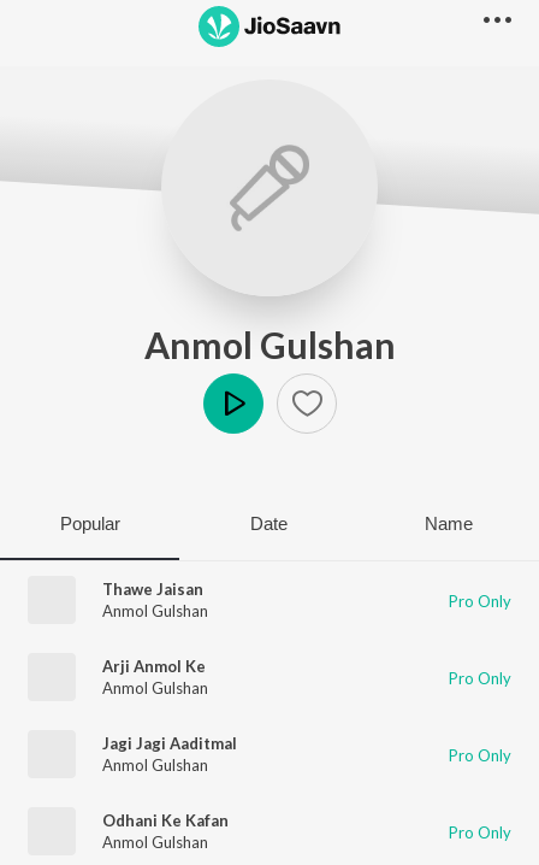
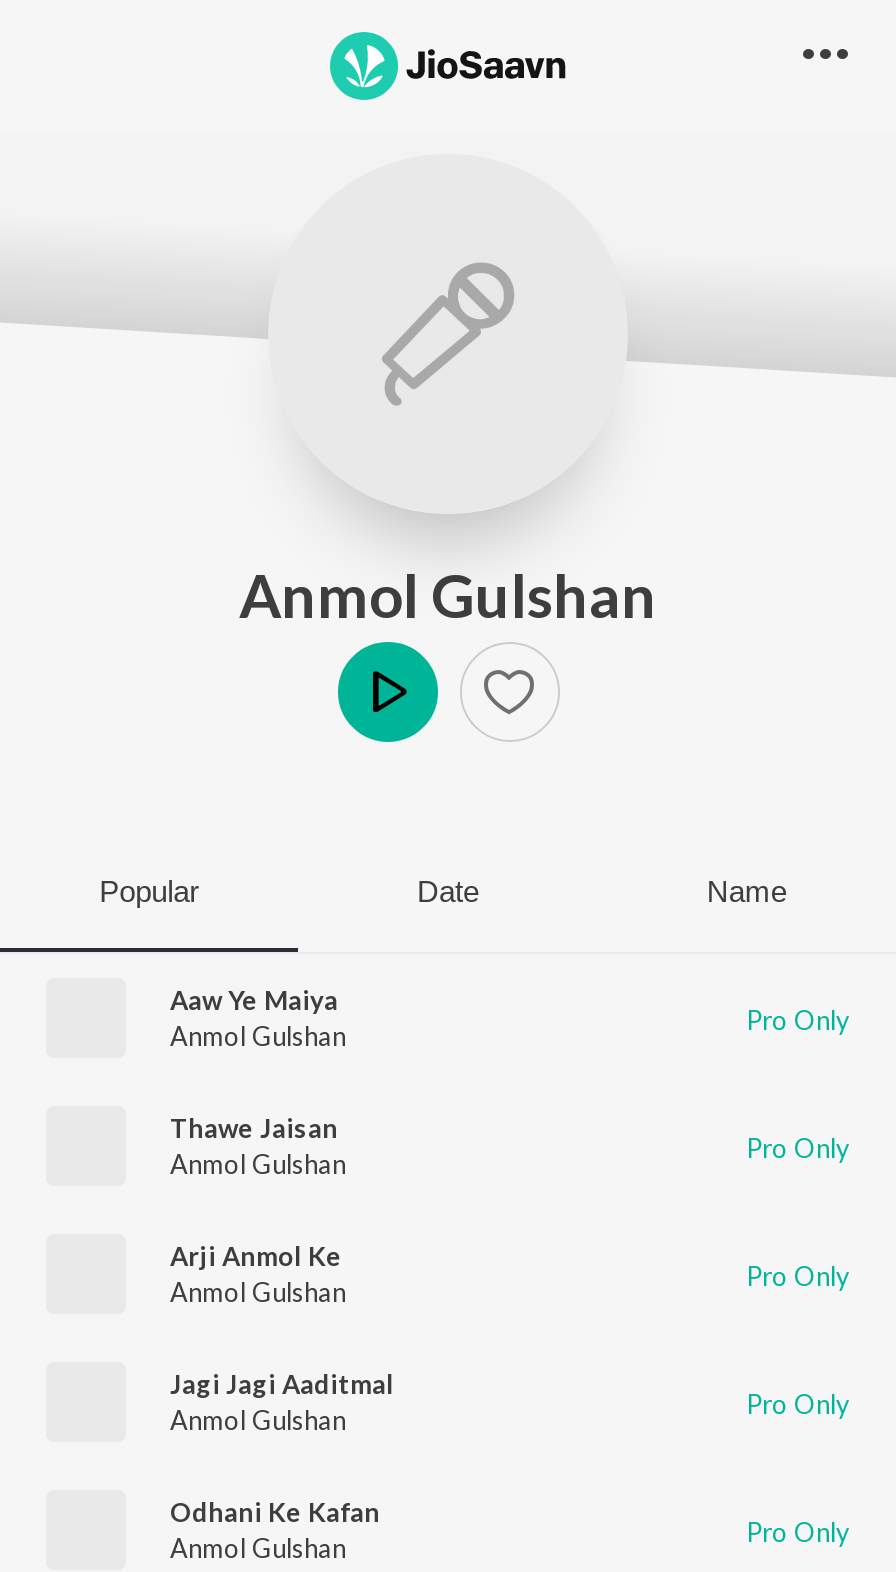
+ Aaw Ye Maiya
+ Anmol Gulshan
+ Pro Only
